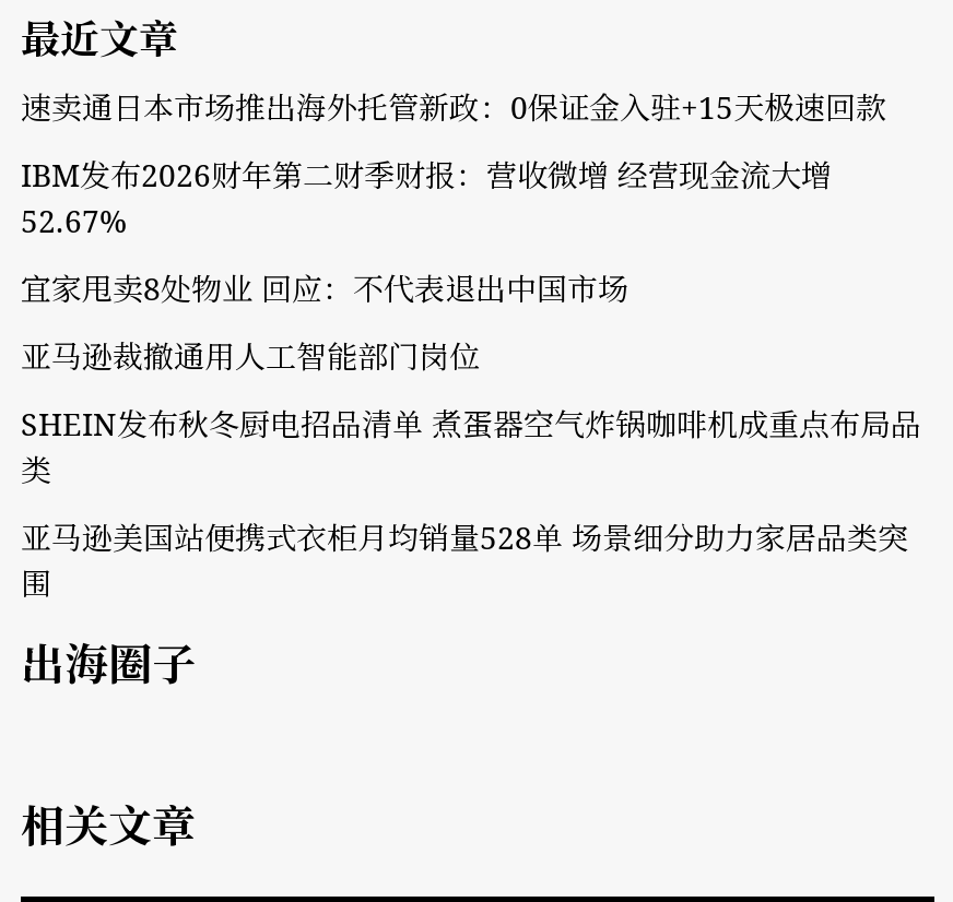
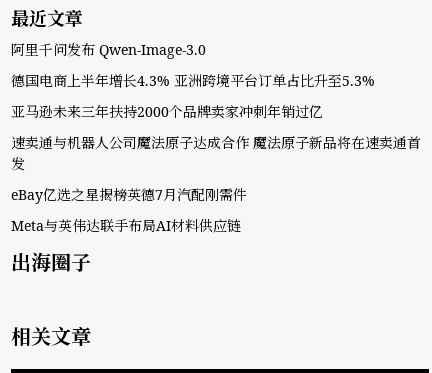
- 速卖通日本市场推出海外托管新政：0保证金入驻+15天极速回款
+ 阿里千问发布 Qwen-Image-3.0

- IBM发布2026财年第二财季财报：营收微增 经营现金流大增
- 52.67%
+ 德国电商上半年增长4.3% 亚洲跨境平台订单占比升至5.3%

- 宜家甩卖8处物业 回应：不代表退出中国市场
+ 亚马逊未来三年扶持2000个品牌卖家冲刺年销过亿

- 亚马逊裁撤通用人工智能部门岗位
+ 速卖通与机器人公司魔法原子达成合作 魔法原子新品将在速卖通首
+ 发

- SHEIN发布秋冬厨电招品清单 煮蛋器空气炸锅咖啡机成重点布局品
- 类
+ eBay亿选之星揭榜英德7月汽配刚需件

- 亚马逊美国站便携式衣柜月均销量528单 场景细分助力家居品类突
- 围
+ Meta与英伟达联手布局AI材料供应链
